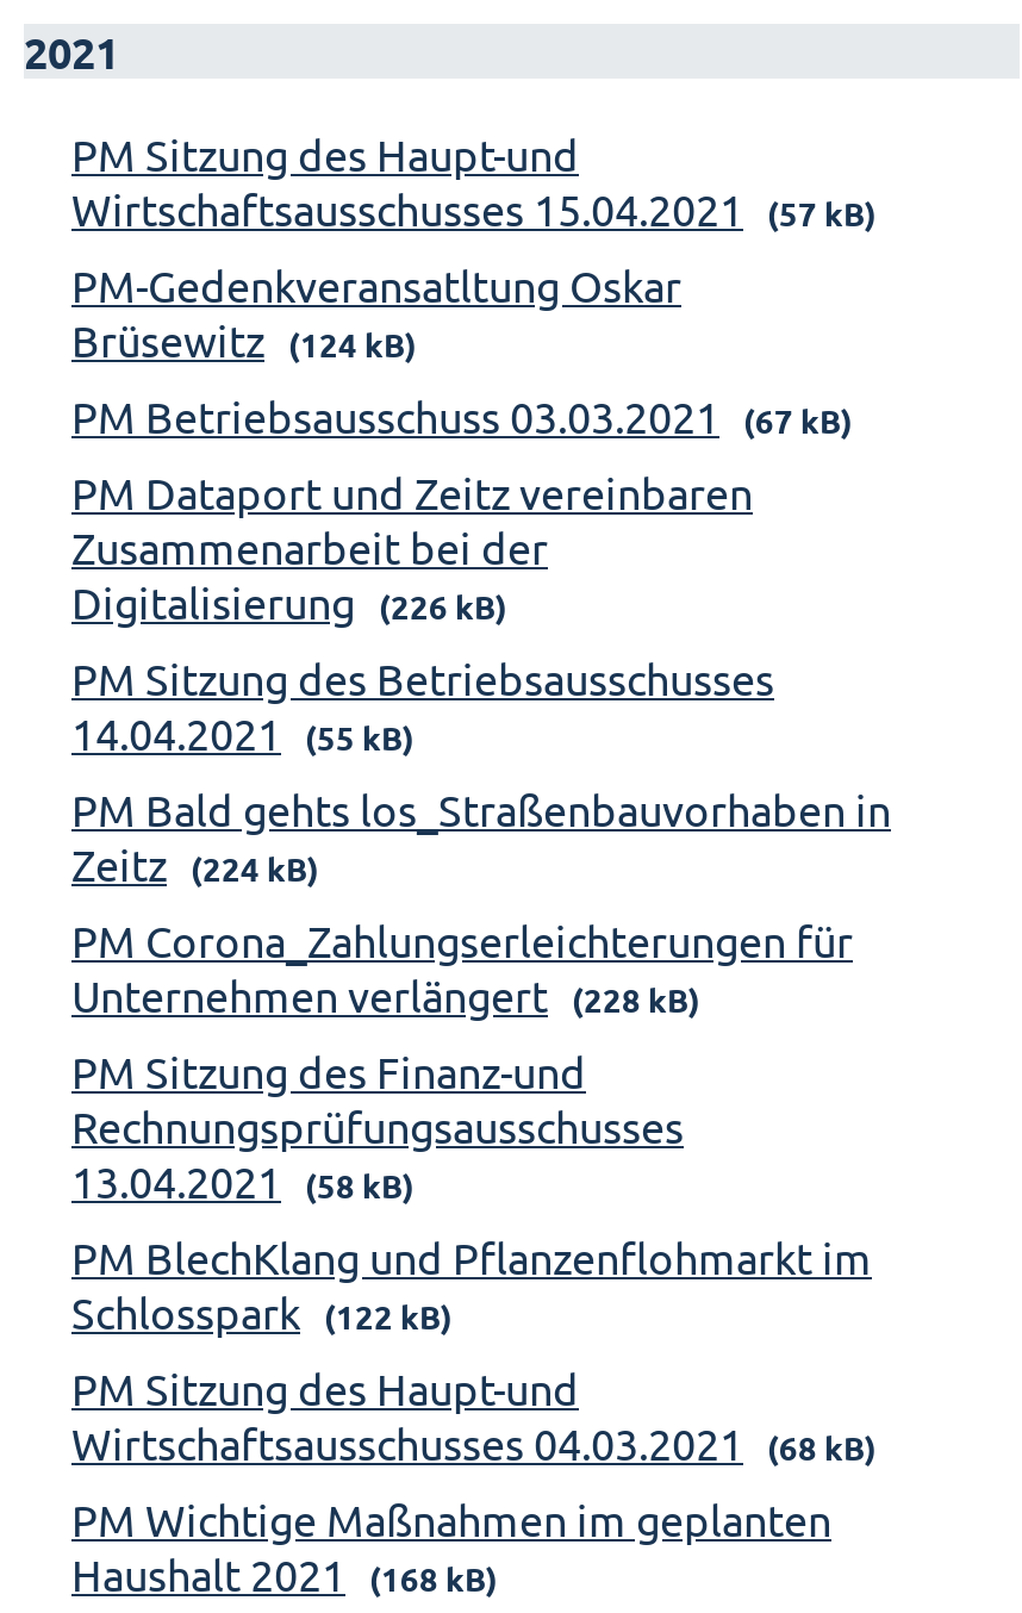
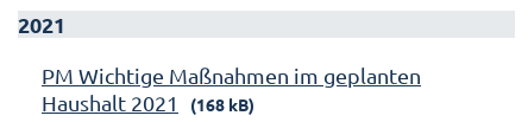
- PM Sitzung des Haupt-und
- Wirtschaftsausschusses 15.04.2021 (57 kB)
- PM-Gedenkveransatltung Oskar
- Brüsewitz (124 kB)
- PM Betriebsausschuss 03.03.2021 (67 kB)
- PM Dataport und Zeitz vereinbaren
- Zusammenarbeit bei der
- Digitalisierung (226 kB)
- PM Sitzung des Betriebsausschusses
- 14.04.2021 (55 kB)
- PM Bald gehts los_Straßenbauvorhaben in
- Zeitz (224 kB)
- PM Corona_Zahlungserleichterungen für
- Unternehmen verlängert (228 kB)
- PM Sitzung des Finanz-und
- Rechnungsprüfungsausschusses
- 13.04.2021 (58 kB)
- PM BlechKlang und Pflanzenflohmarkt im
- Schlosspark (122 kB)
- PM Sitzung des Haupt-und
- Wirtschaftsausschusses 04.03.2021 (68 kB)
